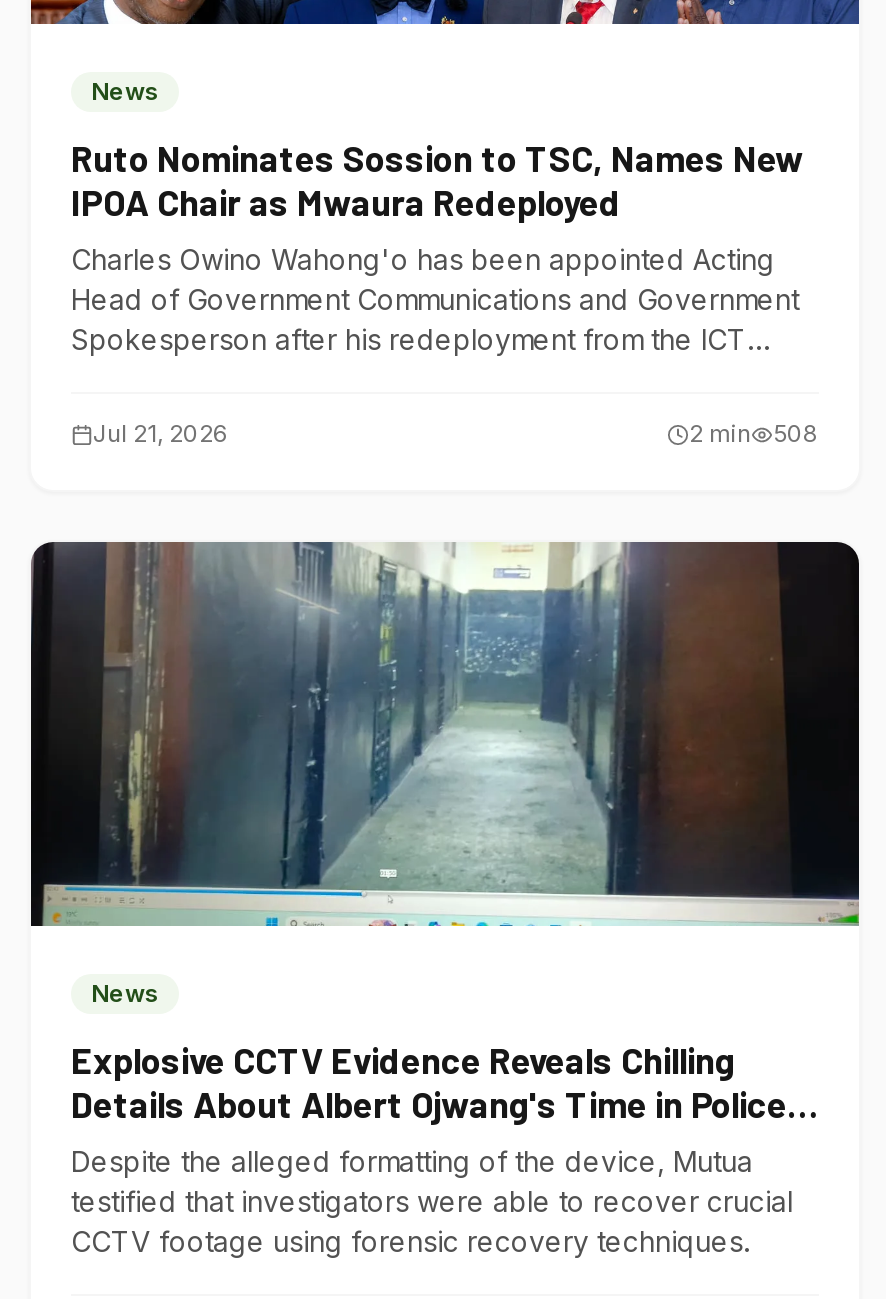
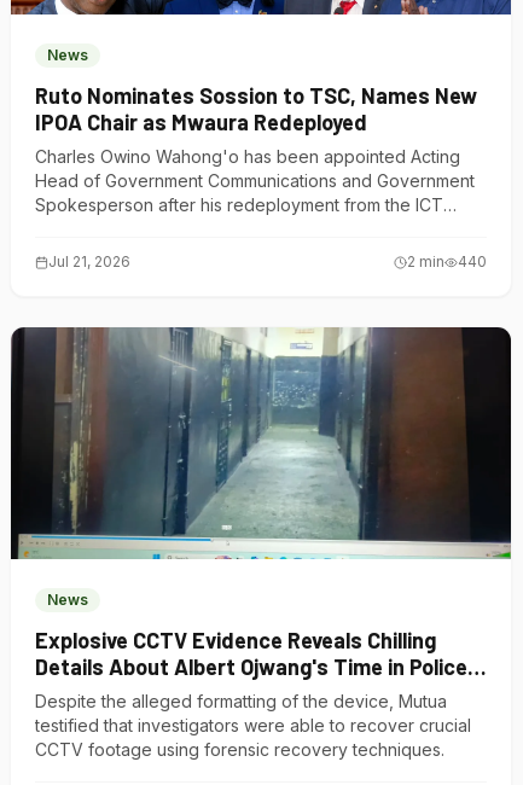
- 2 min 508
+ 2 min 440
